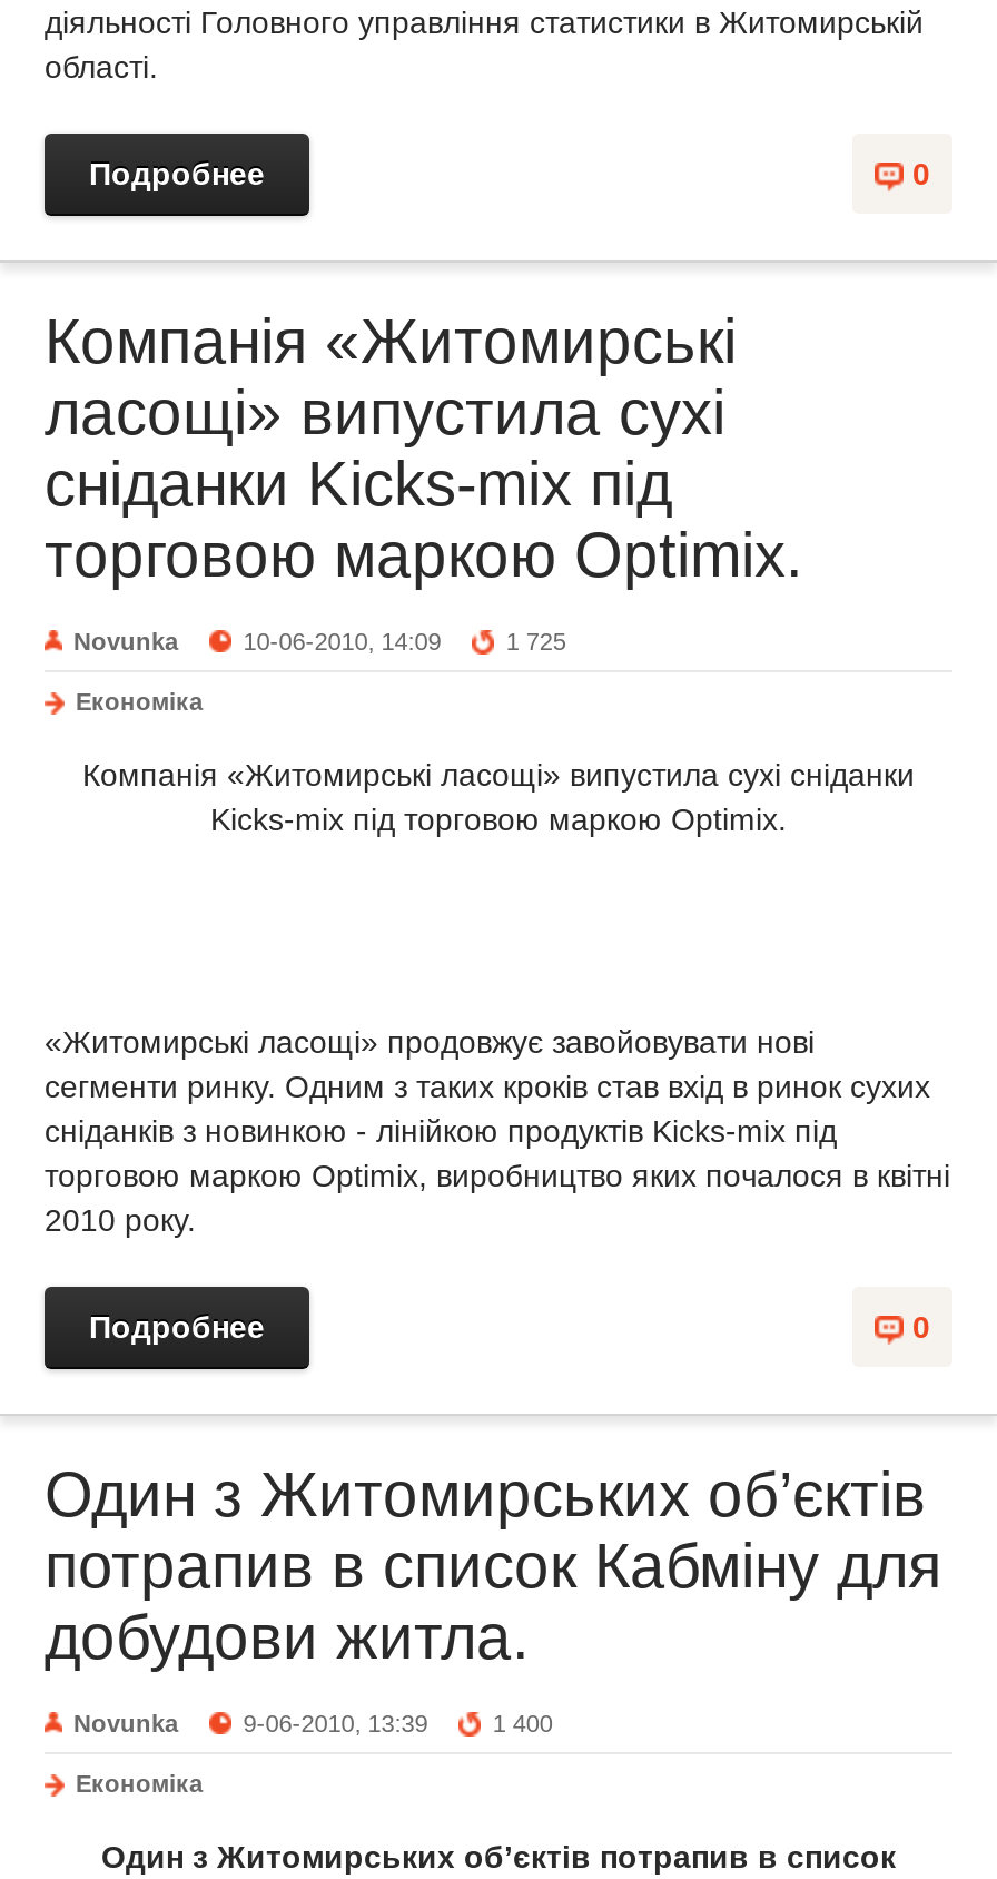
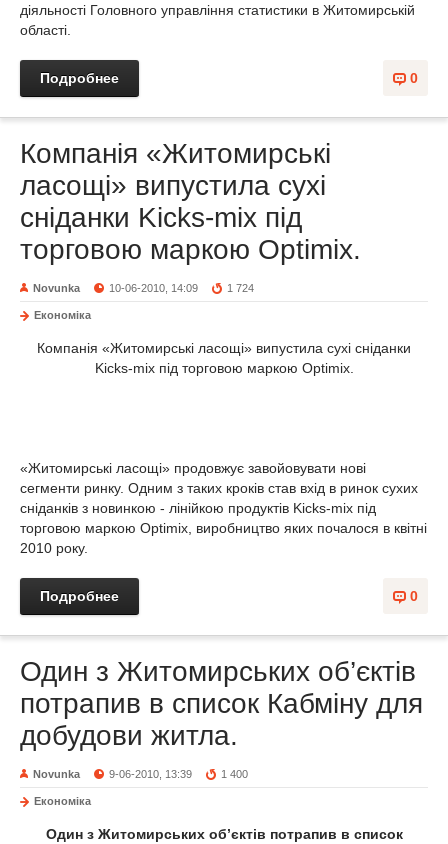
- 1 725
+ 1 724
